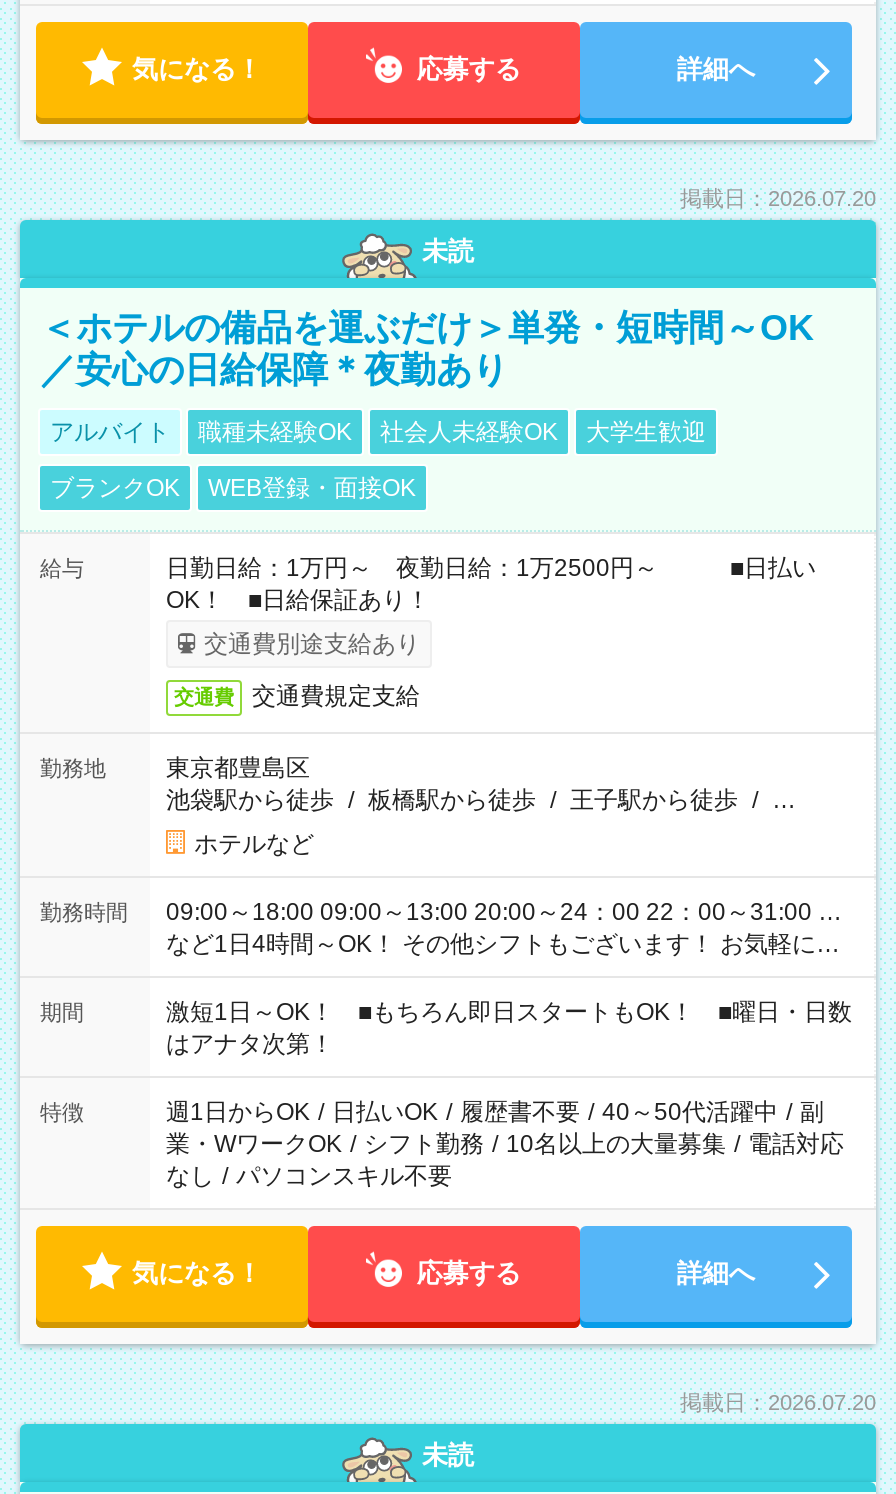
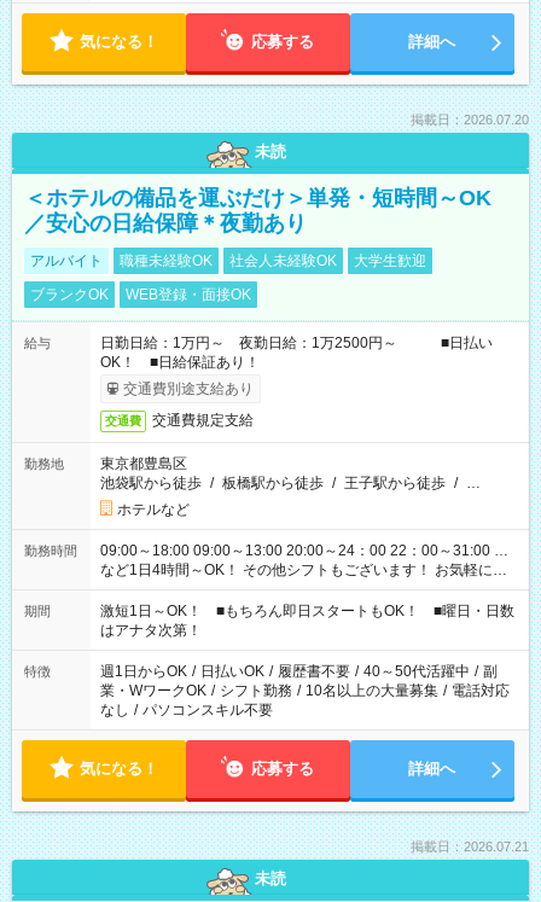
- 掲載日：2026.07.20
+ 掲載日：2026.07.21
